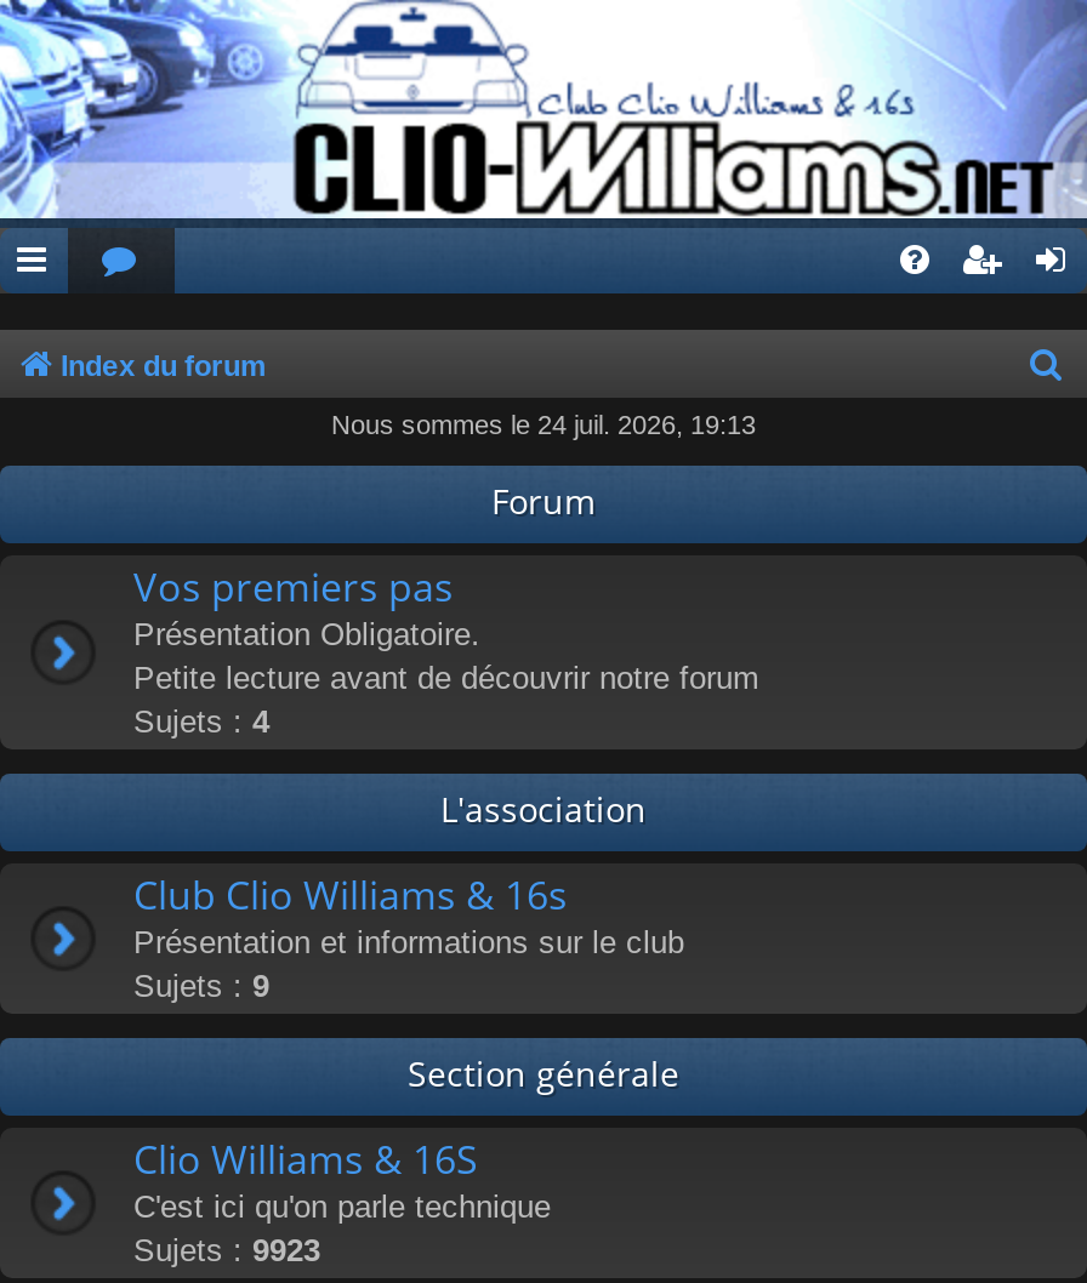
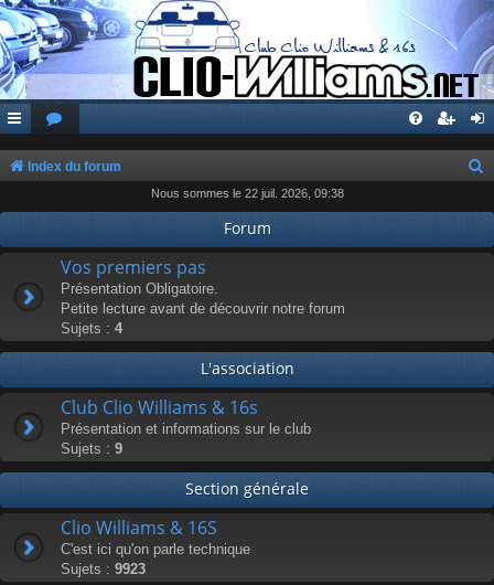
- Nous sommes le 24 juil. 2026, 19:13
+ Nous sommes le 22 juil. 2026, 09:38
